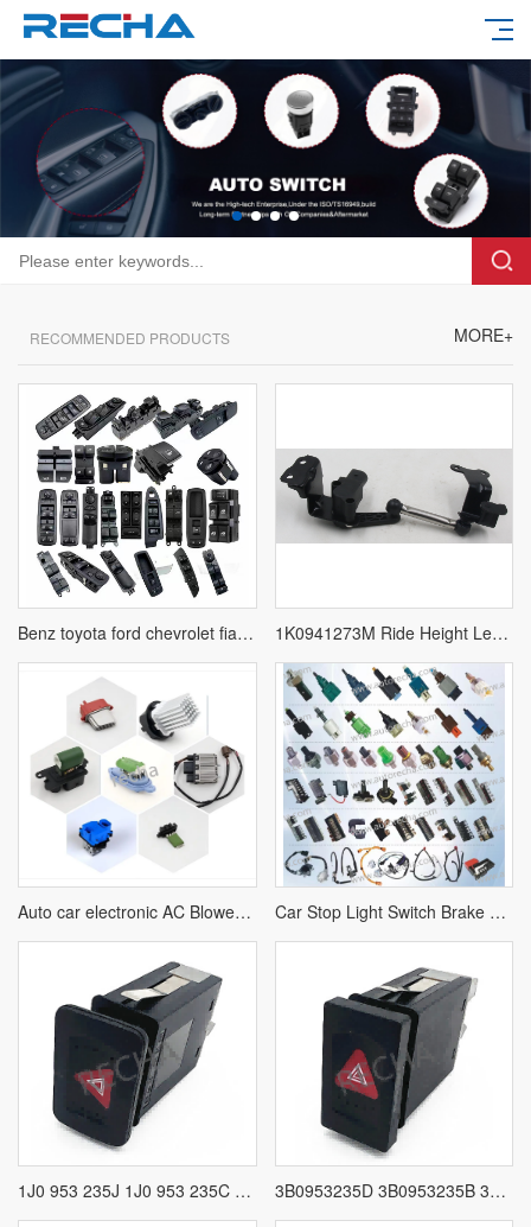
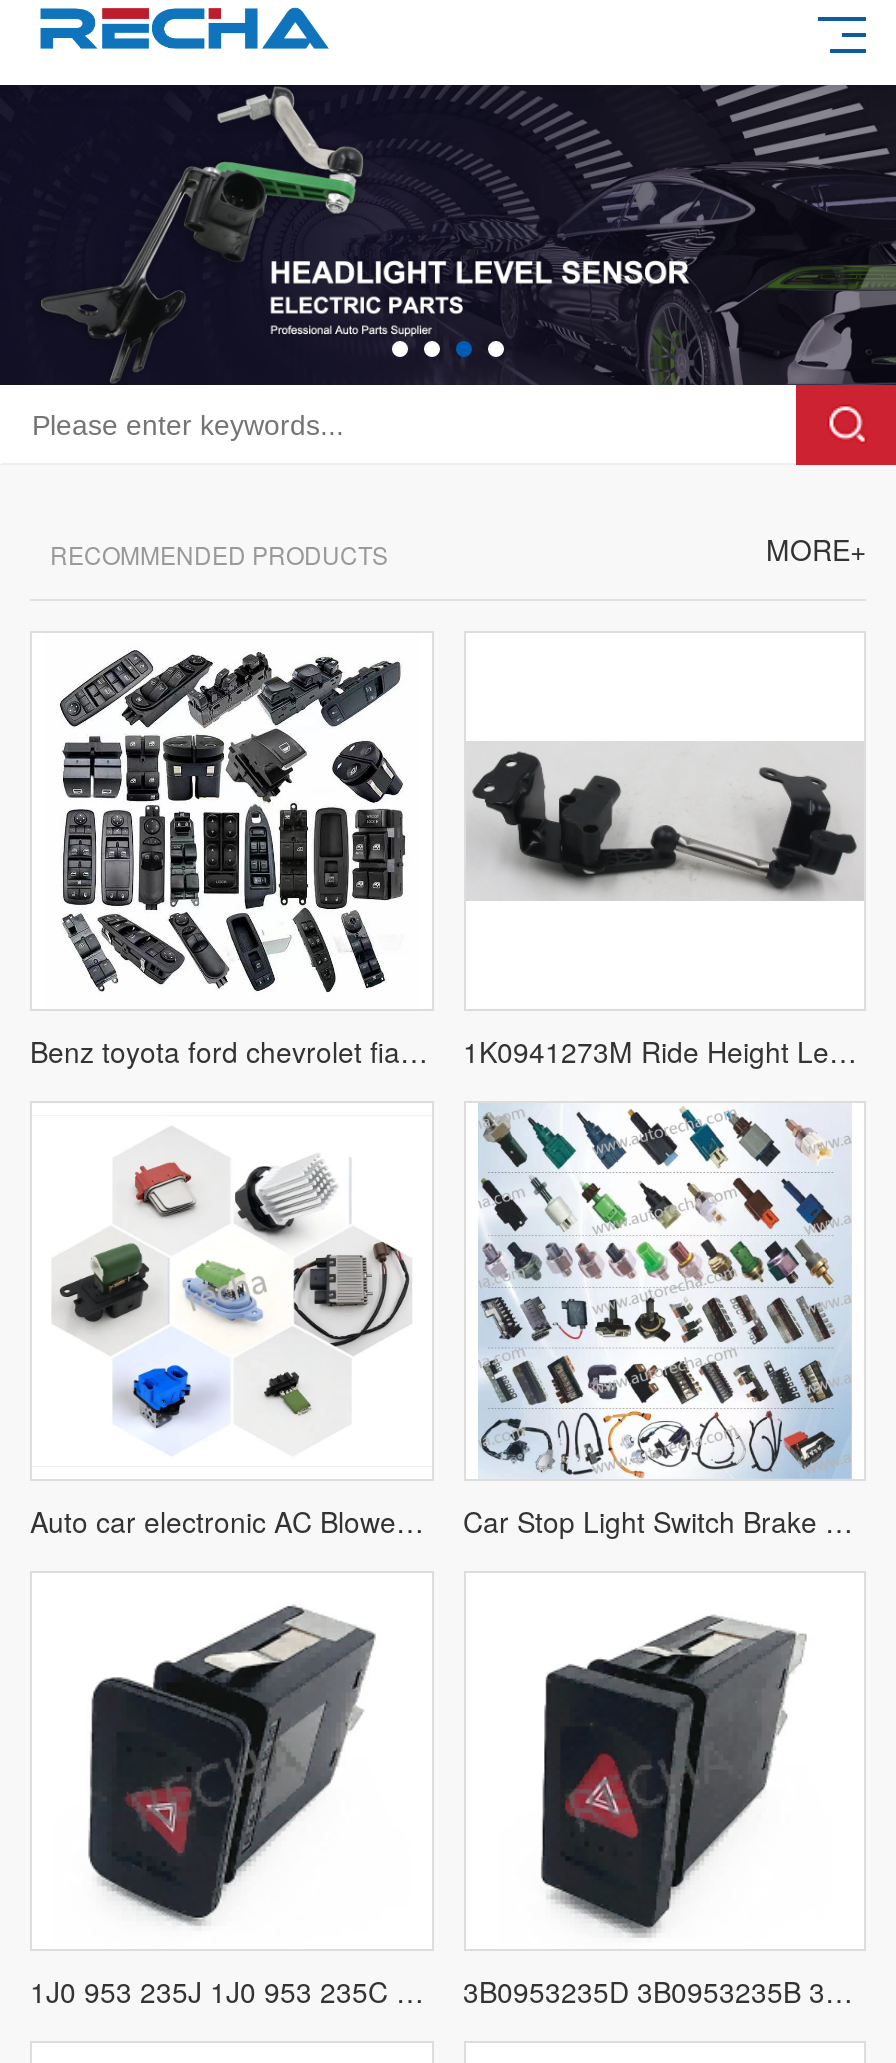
- [image]
+ [image]
